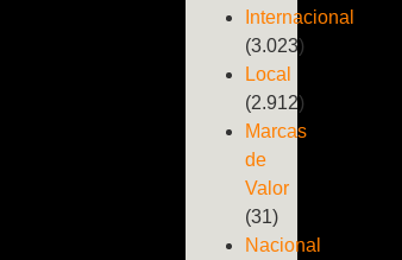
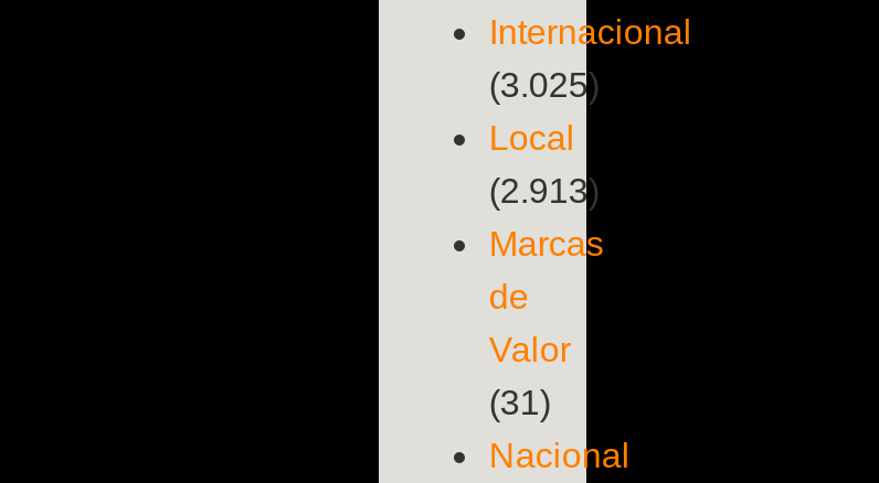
- (3.023)
+ (3.025)

- (2.912)
+ (2.913)
